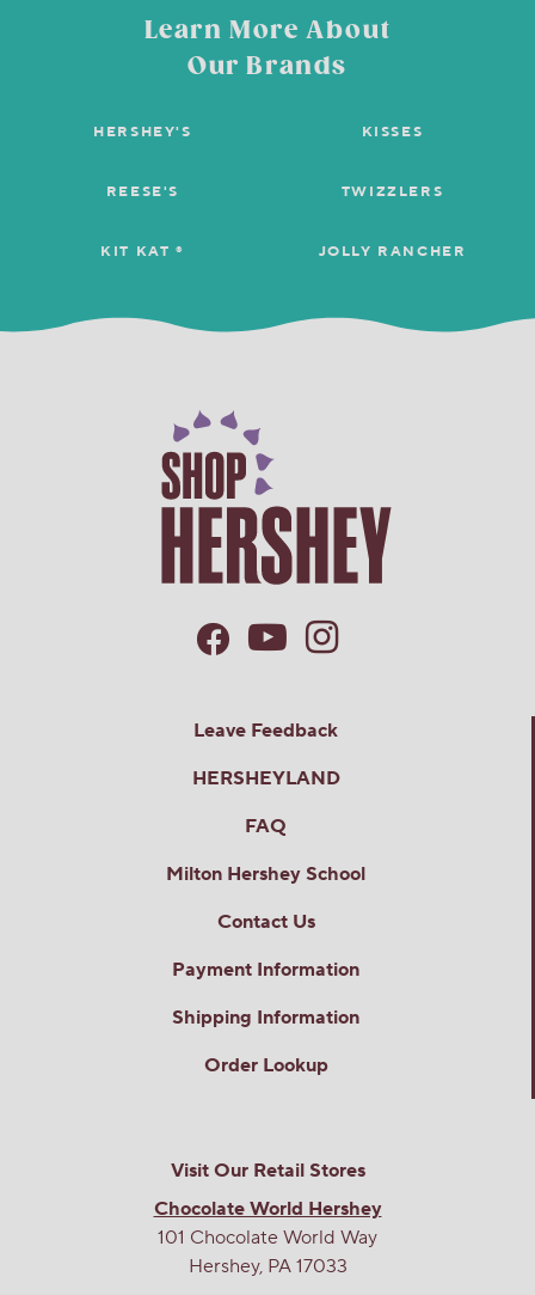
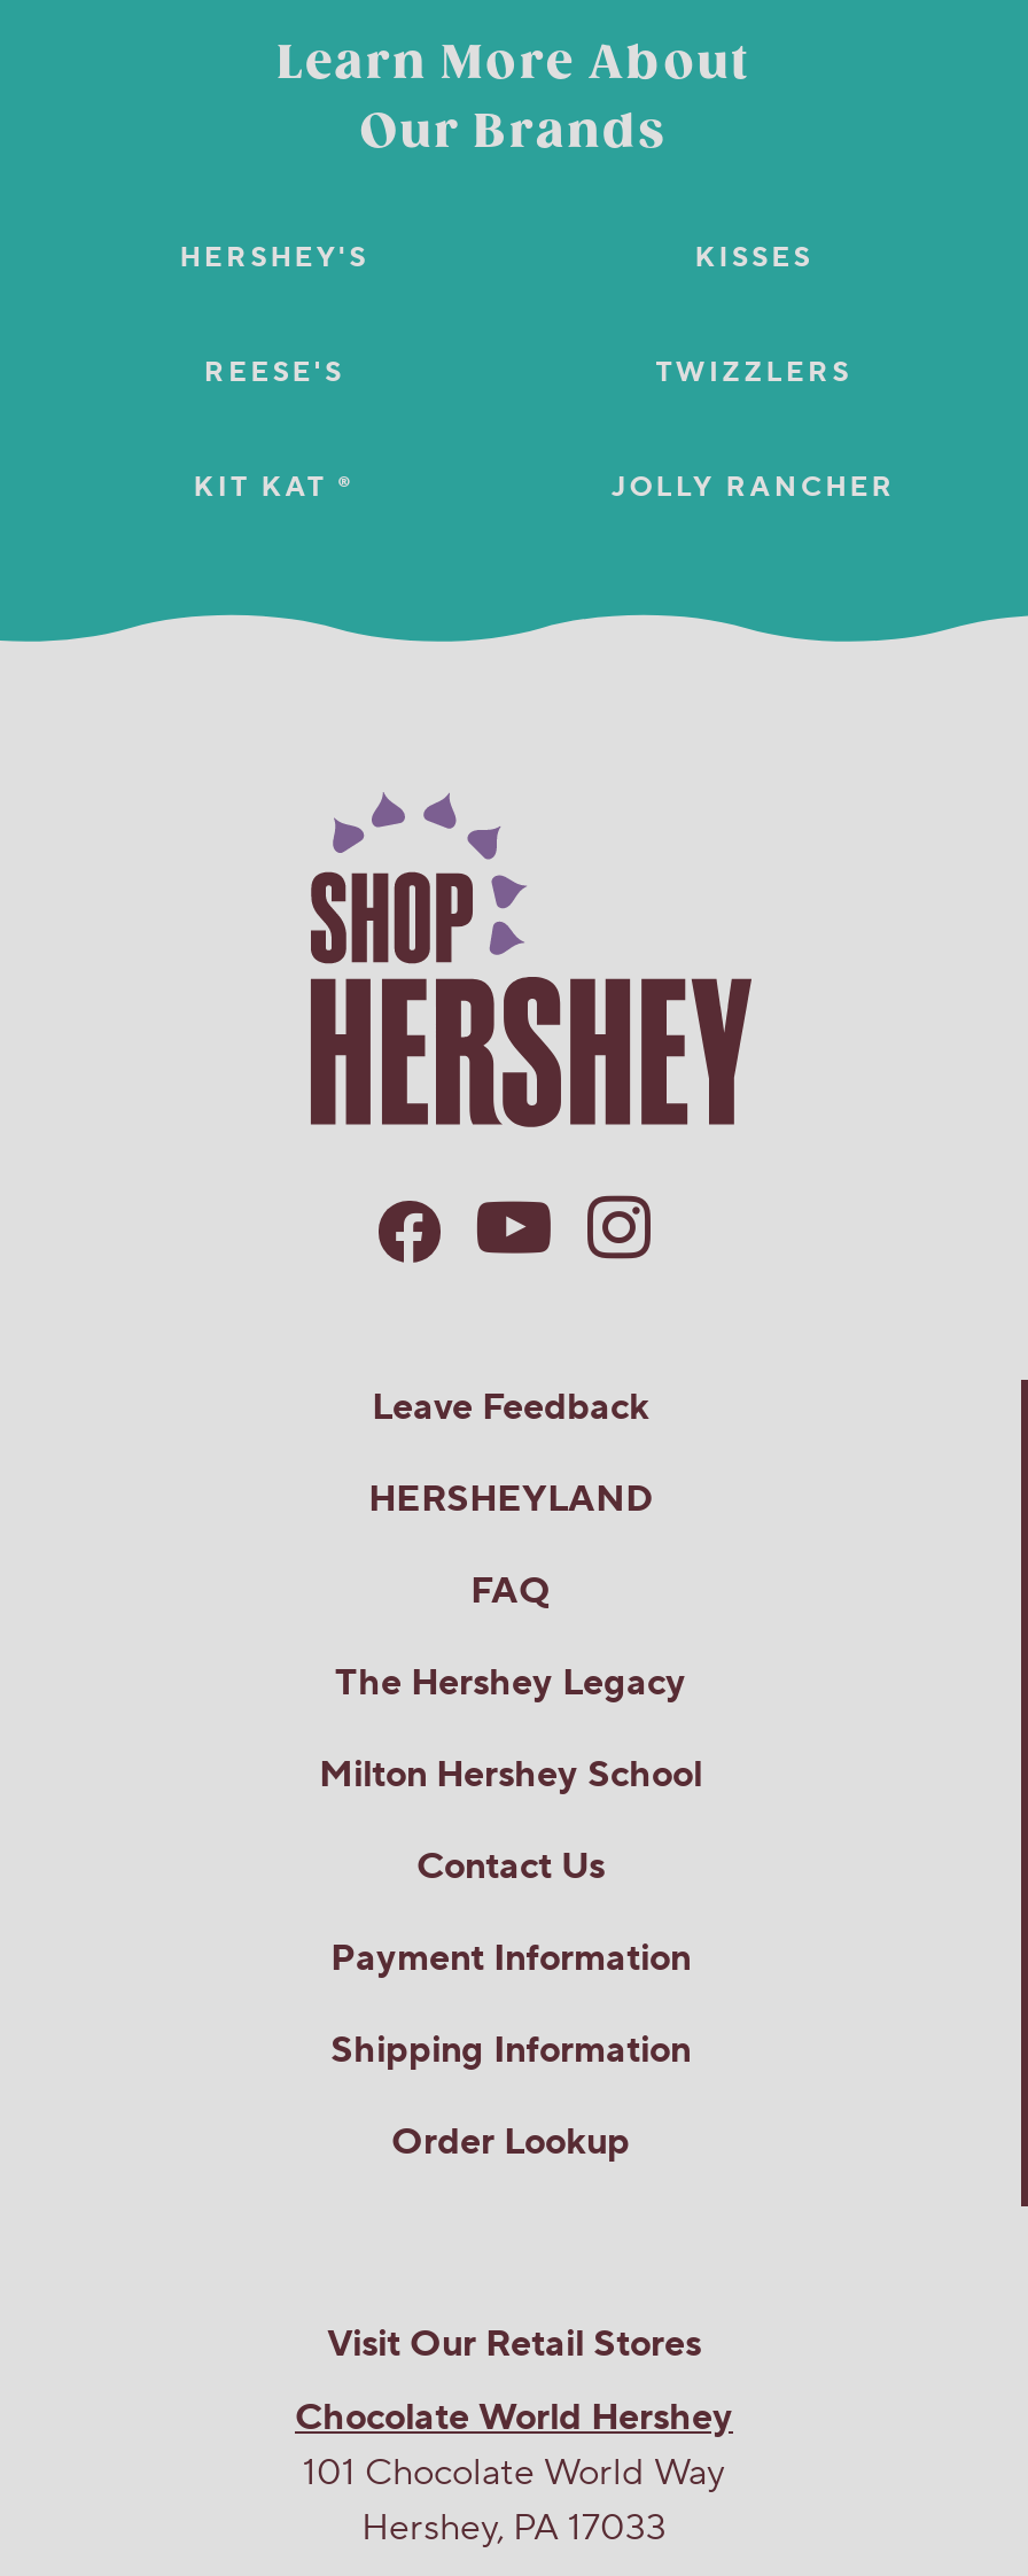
+ The Hershey Legacy
